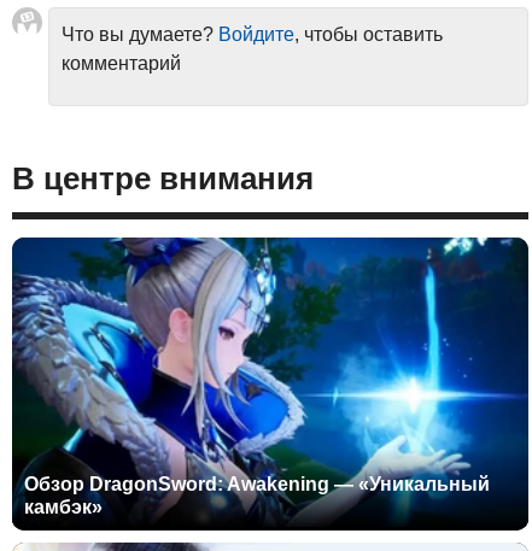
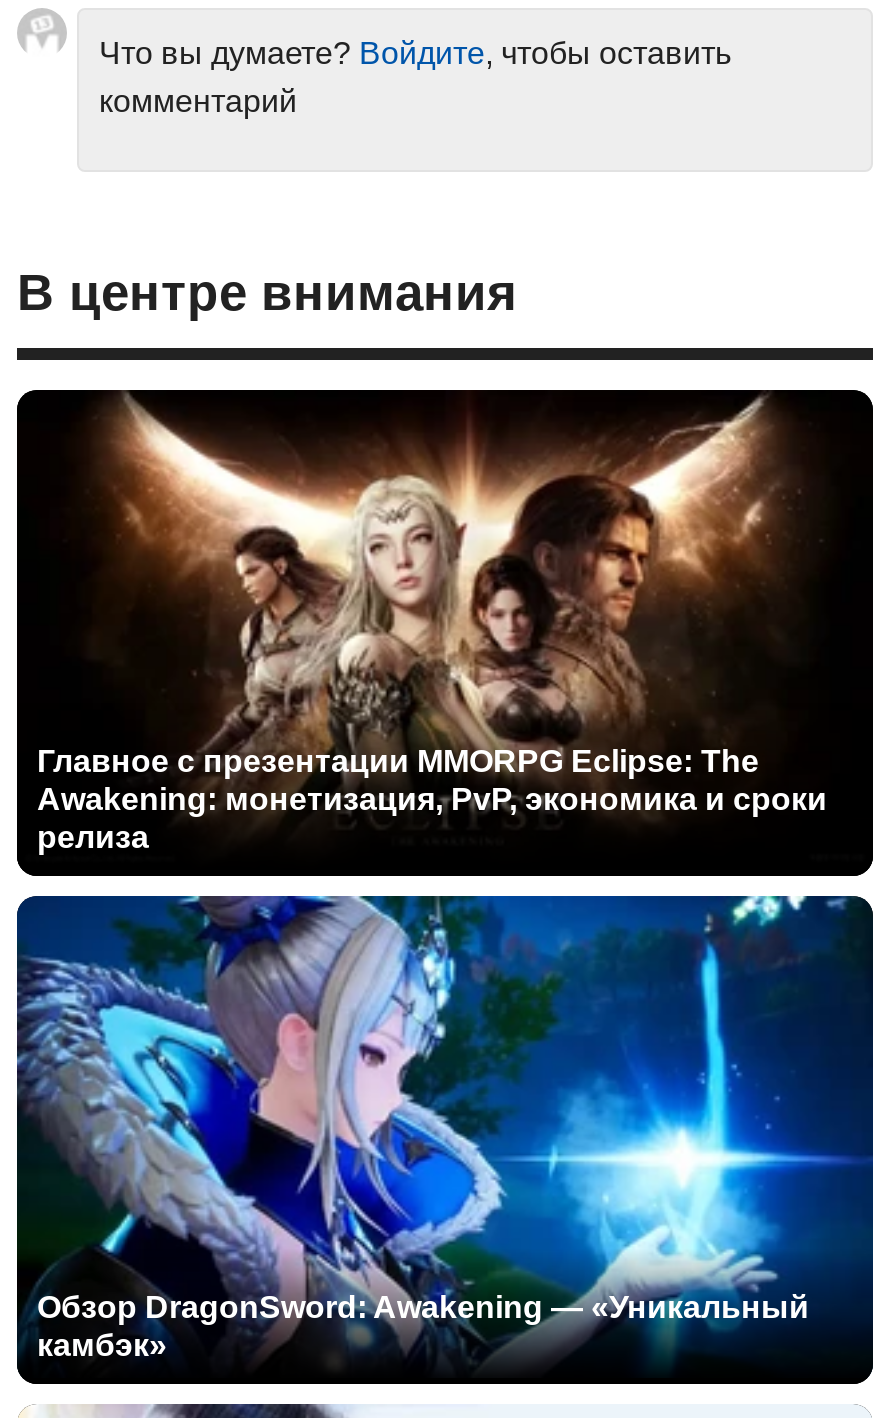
+ [image]
+ Главное с презентации MMORPG Eclipse: The
+ Awakening: монетизация, PvP, экономика и сроки
+ релиза
